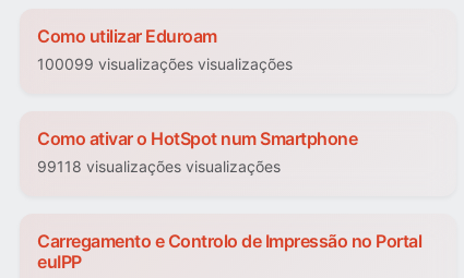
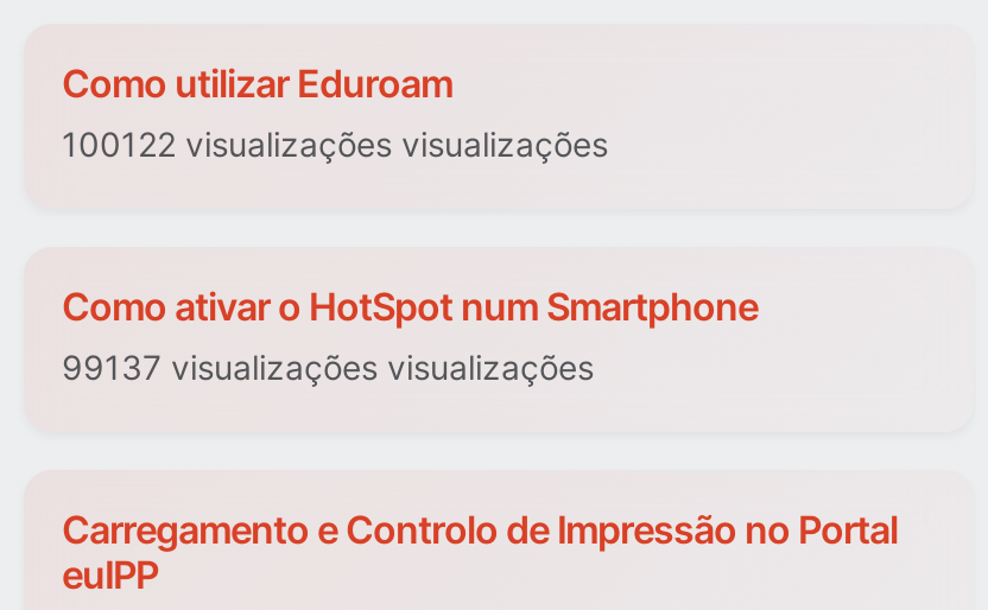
- 100099 visualizações visualizações
+ 100122 visualizações visualizações

- 99118 visualizações visualizações
+ 99137 visualizações visualizações
